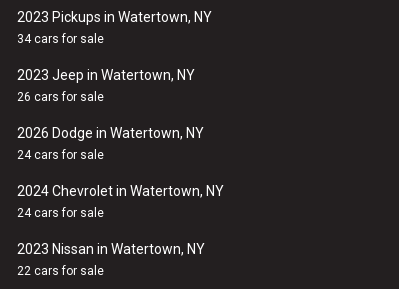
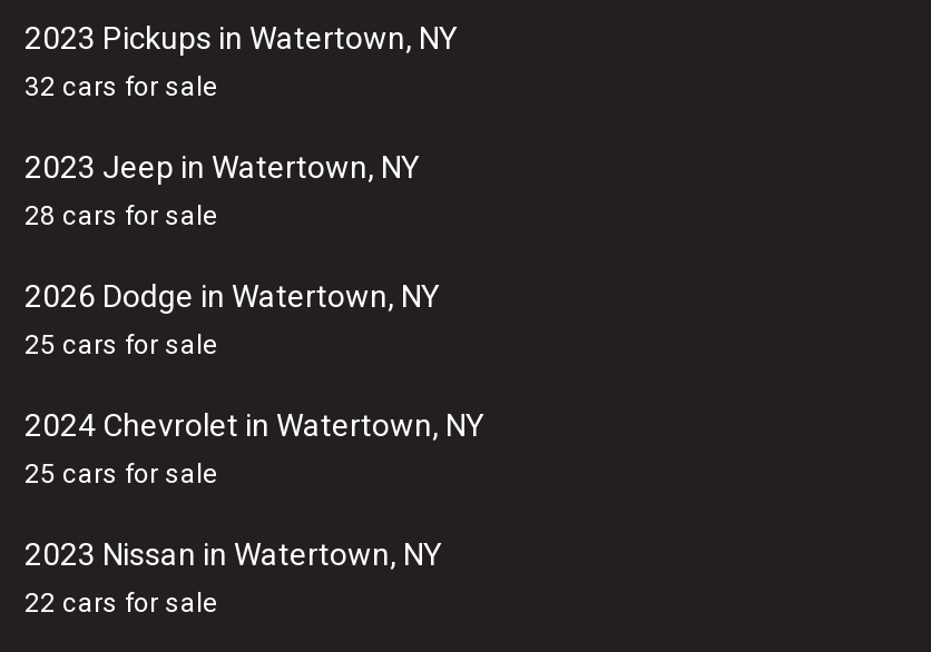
- 34 cars for sale
+ 32 cars for sale

- 26 cars for sale
+ 28 cars for sale

- 24 cars for sale
+ 25 cars for sale

- 24 cars for sale
+ 25 cars for sale
